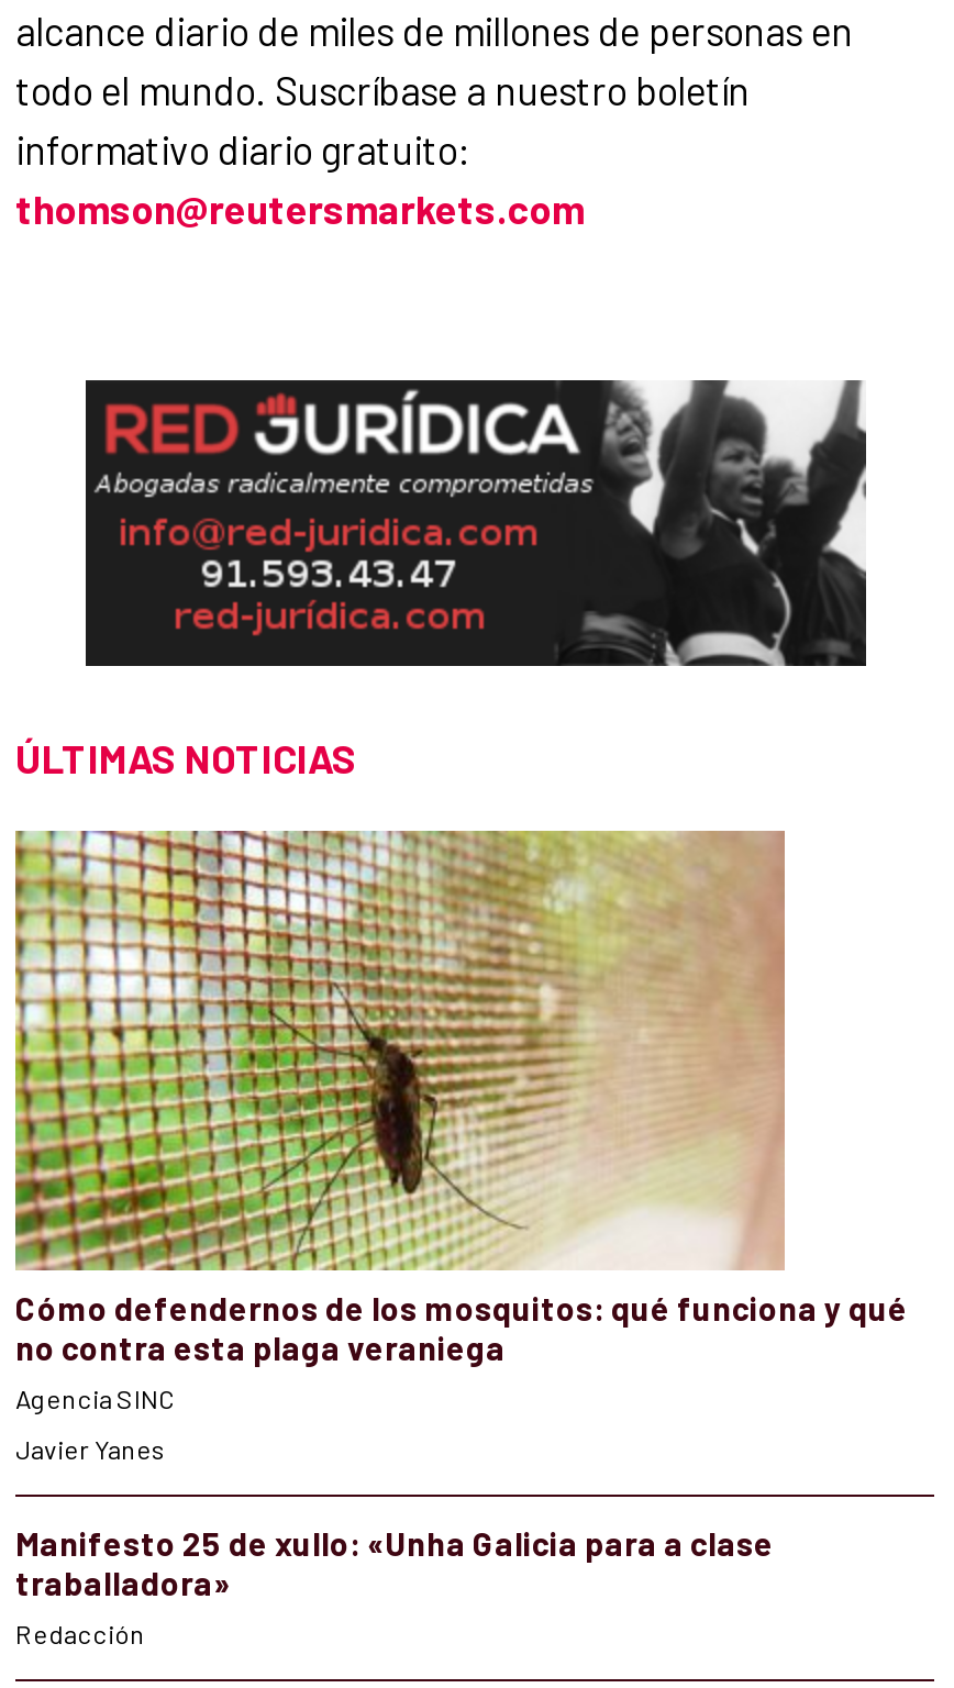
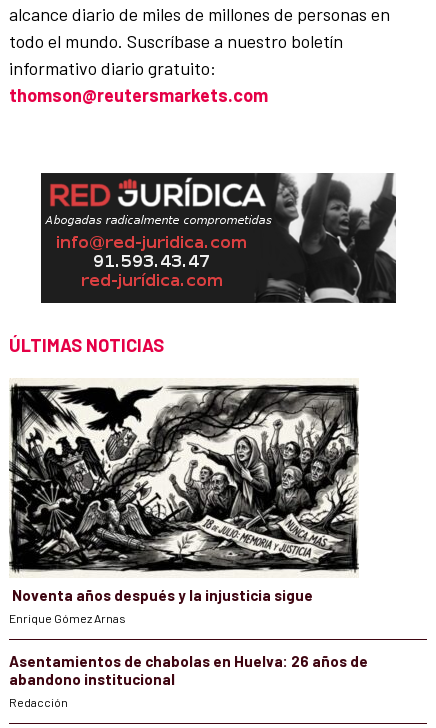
- [image]
+ [image]

- Cómo defendernos de los mosquitos: qué funciona y qué
- no contra esta plaga veraniega
- Agencia SINC
- Javier Yanes
- Manifesto 25 de xullo: «Unha Galicia para a clase
- traballadora»
+ Noventa años después y la injusticia sigue
+ Enrique Gómez Arnas
+ Asentamientos de chabolas en Huelva: 26 años de
+ abandono institucional
